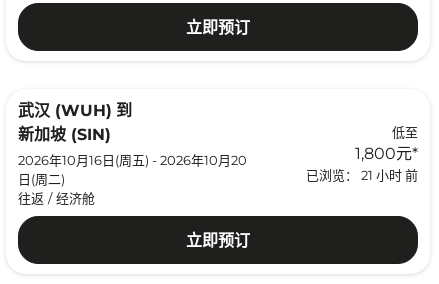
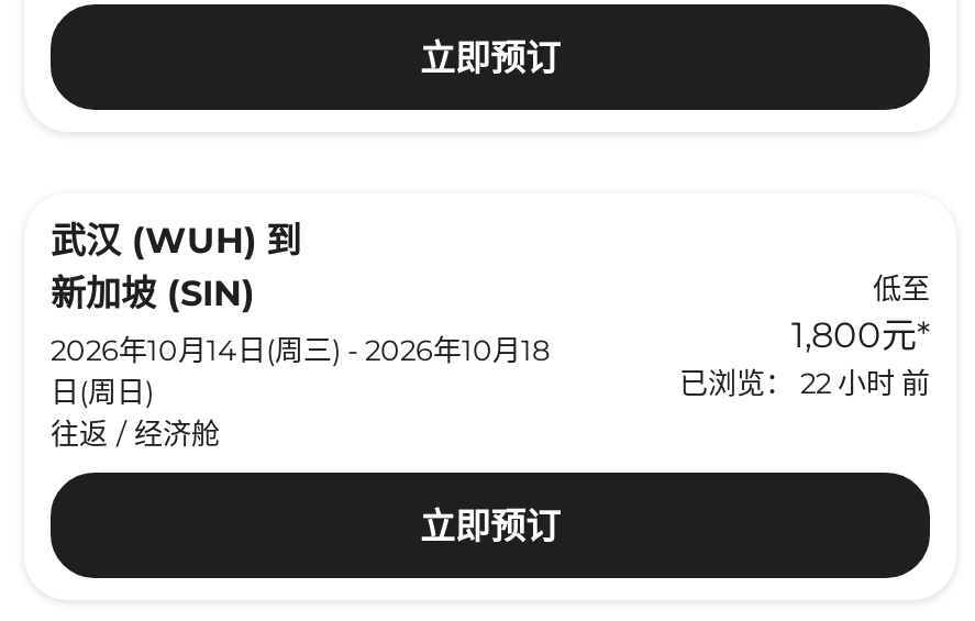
- 2026年10月16日(周五) - 2026年10月20
+ 2026年10月14日(周三) - 2026年10月18

- 日(周二)
+ 日(周日)

- 已浏览： 21 小时 前
+ 已浏览： 22 小时 前
